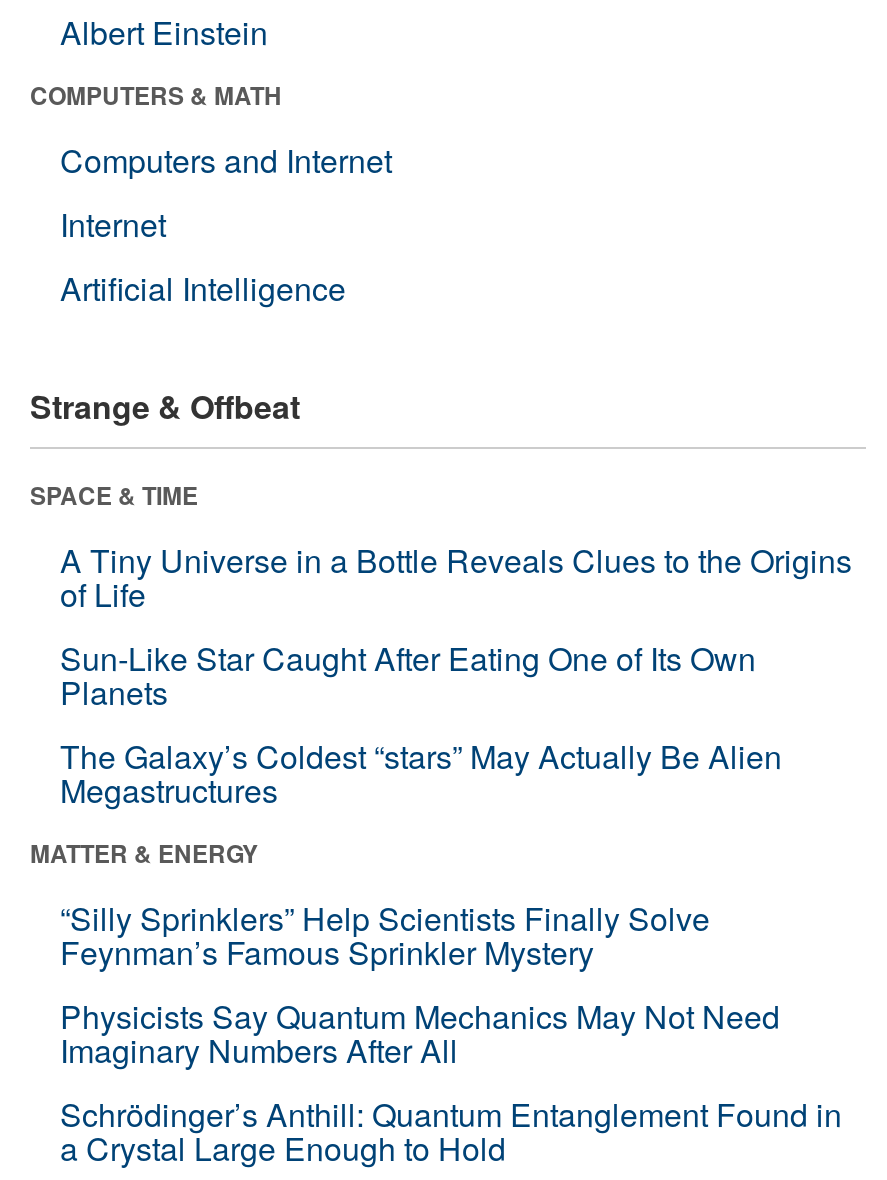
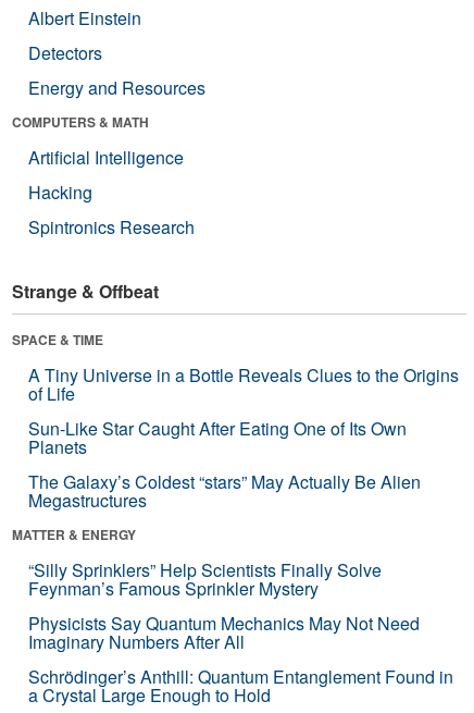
+ Detectors
+ Energy and Resources

- Computers and Internet
- Internet

+ Hacking
+ Spintronics Research
